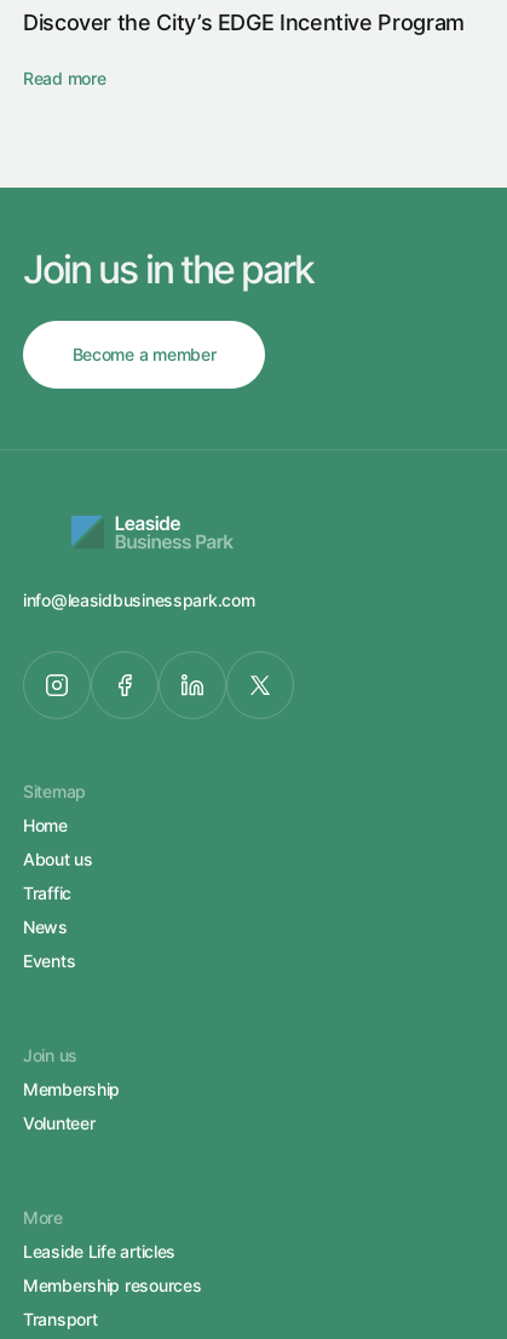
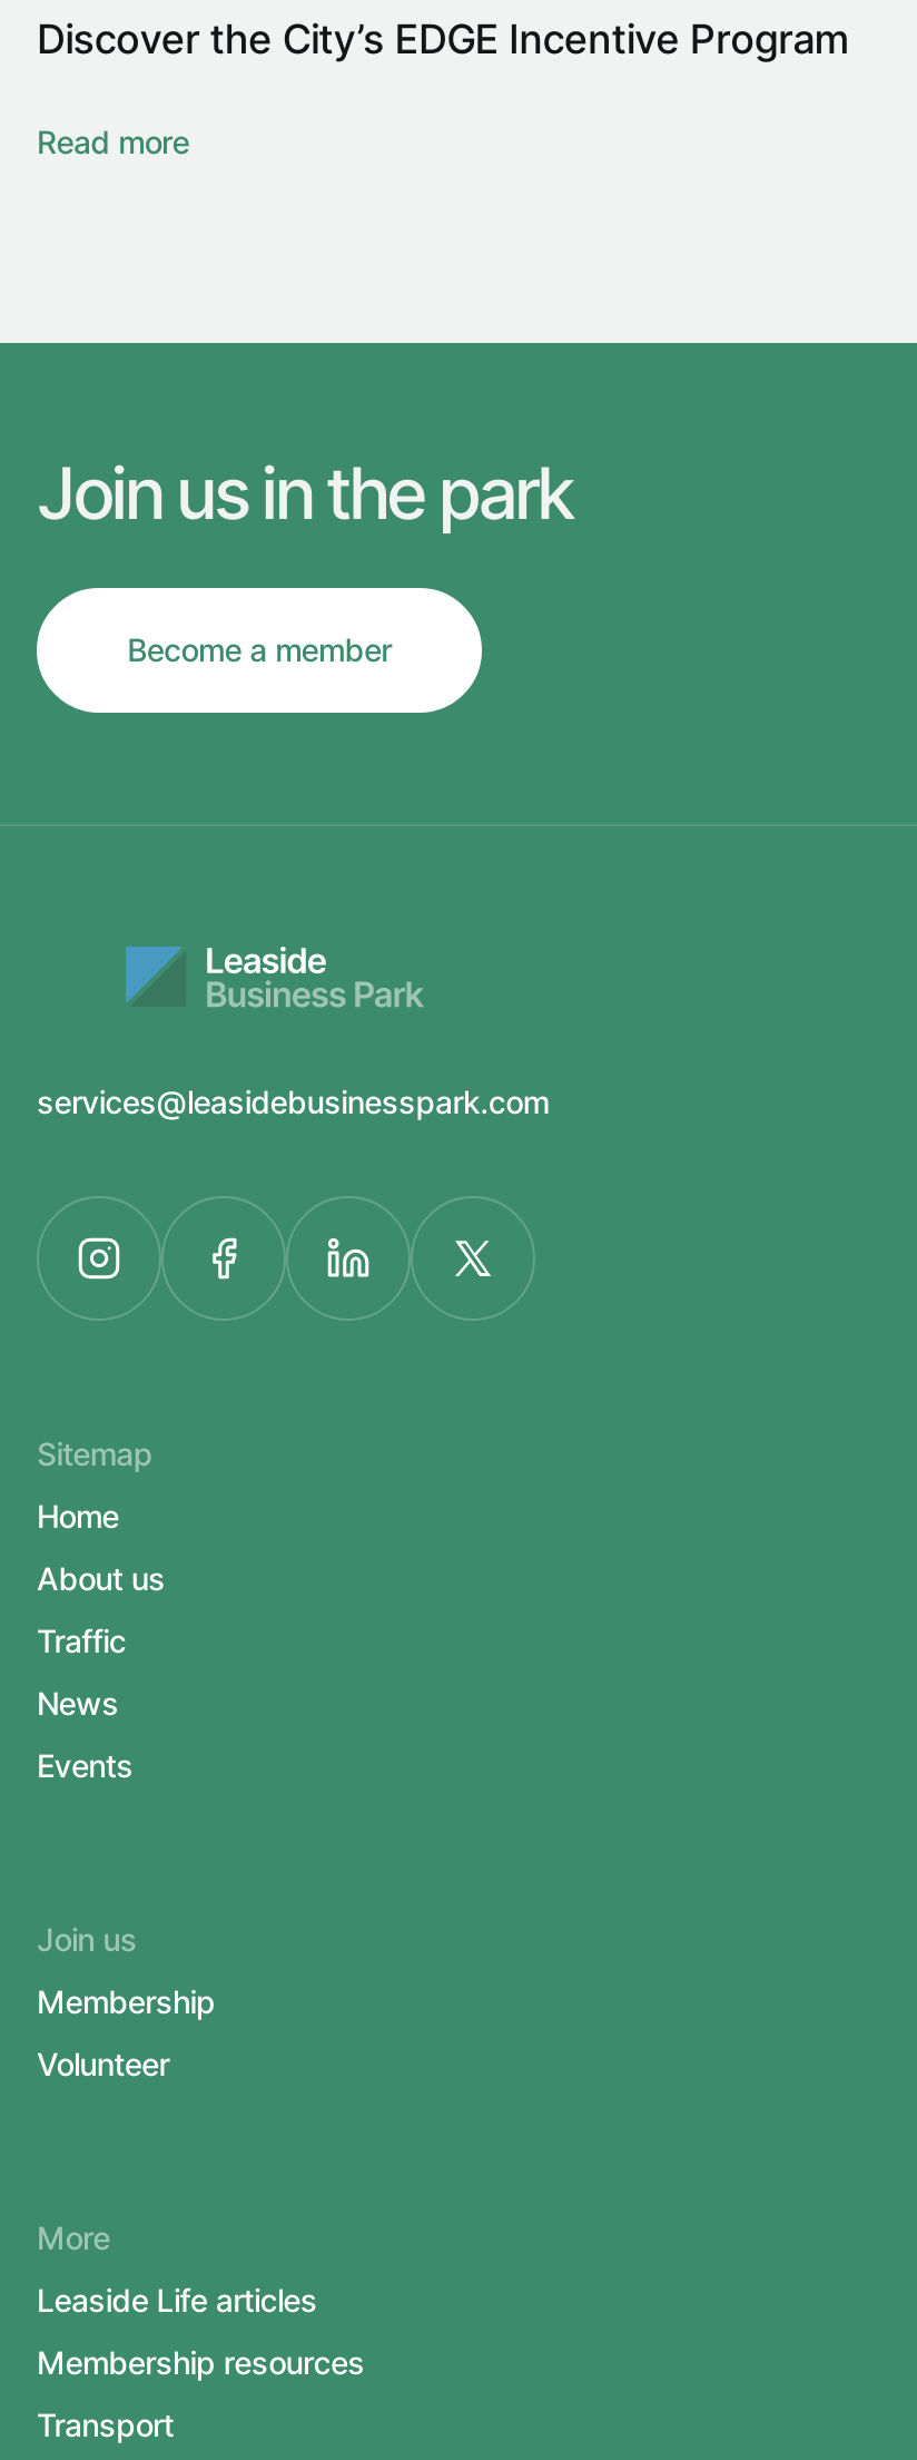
- info@leasidbusinesspark.com
+ services@leasidebusinesspark.com
